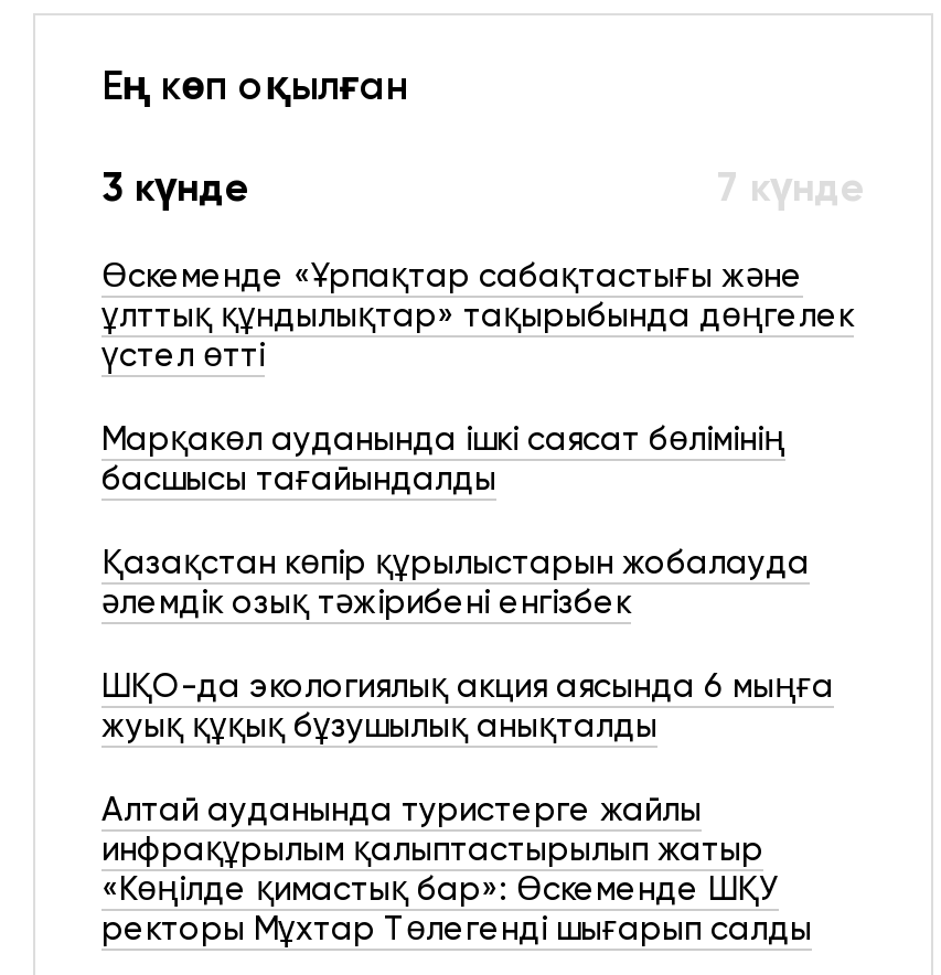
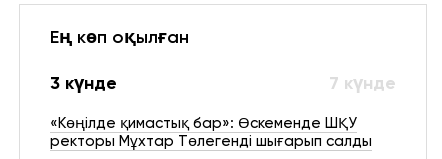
- Өскеменде «Ұрпақтар сабақтастығы және
- ұлттық құндылықтар» тақырыбында дөңгелек
- үстел өтті
- Марқакөл ауданында ішкі саясат бөлімінің
- басшысы тағайындалды
- Қазақстан көпір құрылыстарын жобалауда
- әлемдік озық тәжірибені енгізбек
- ШҚО-да экологиялық акция аясында 6 мыңға
- жуық құқық бұзушылық анықталды
- Алтай ауданында туристерге жайлы
- инфрақұрылым қалыптастырылып жатыр
